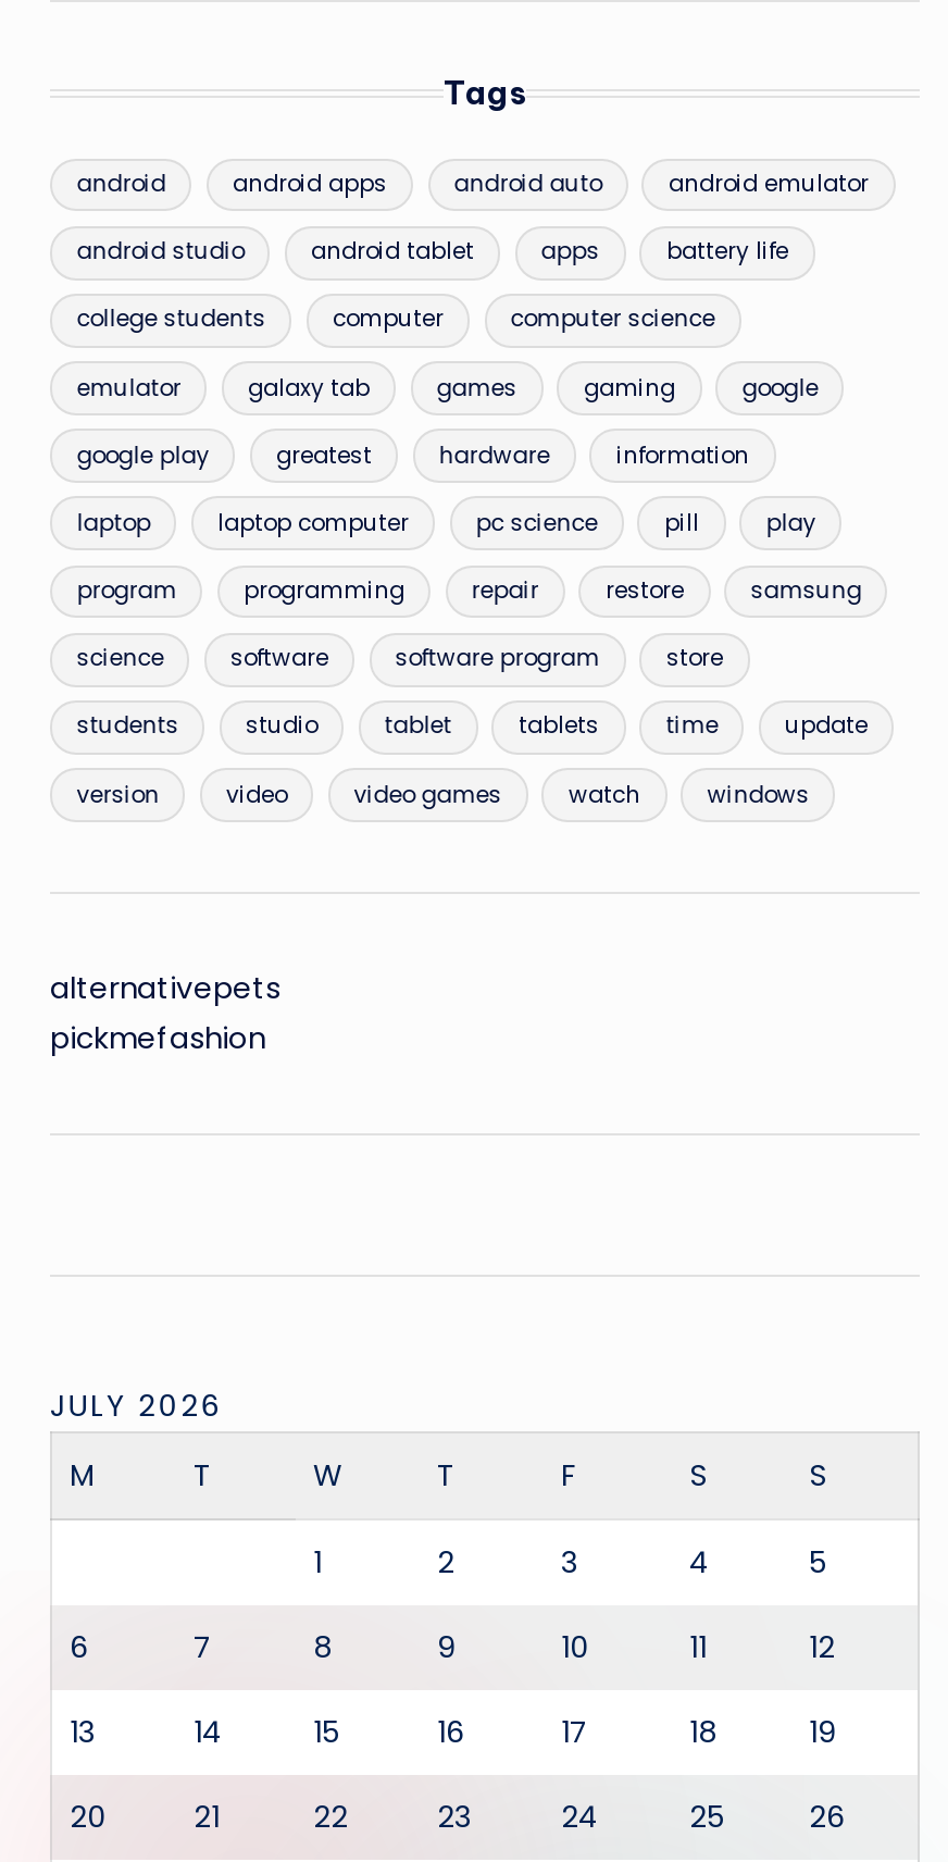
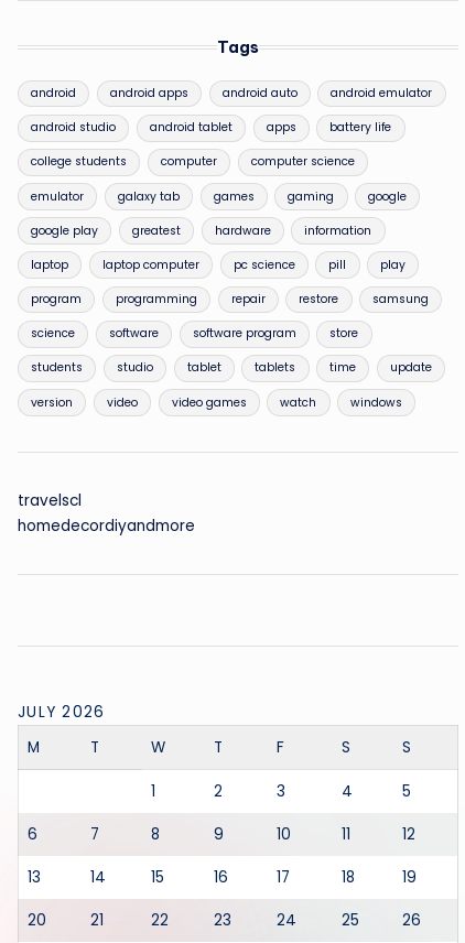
- alternativepets
- pickmefashion
+ travelscl
+ homedecordiyandmore
